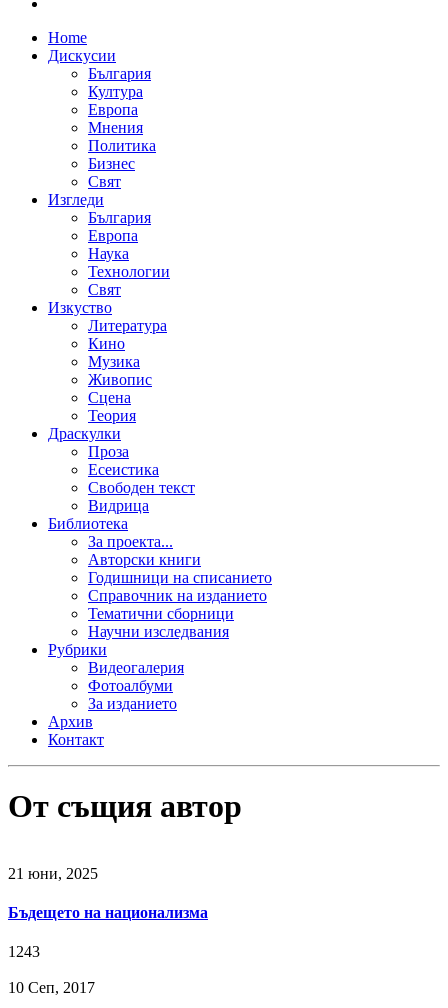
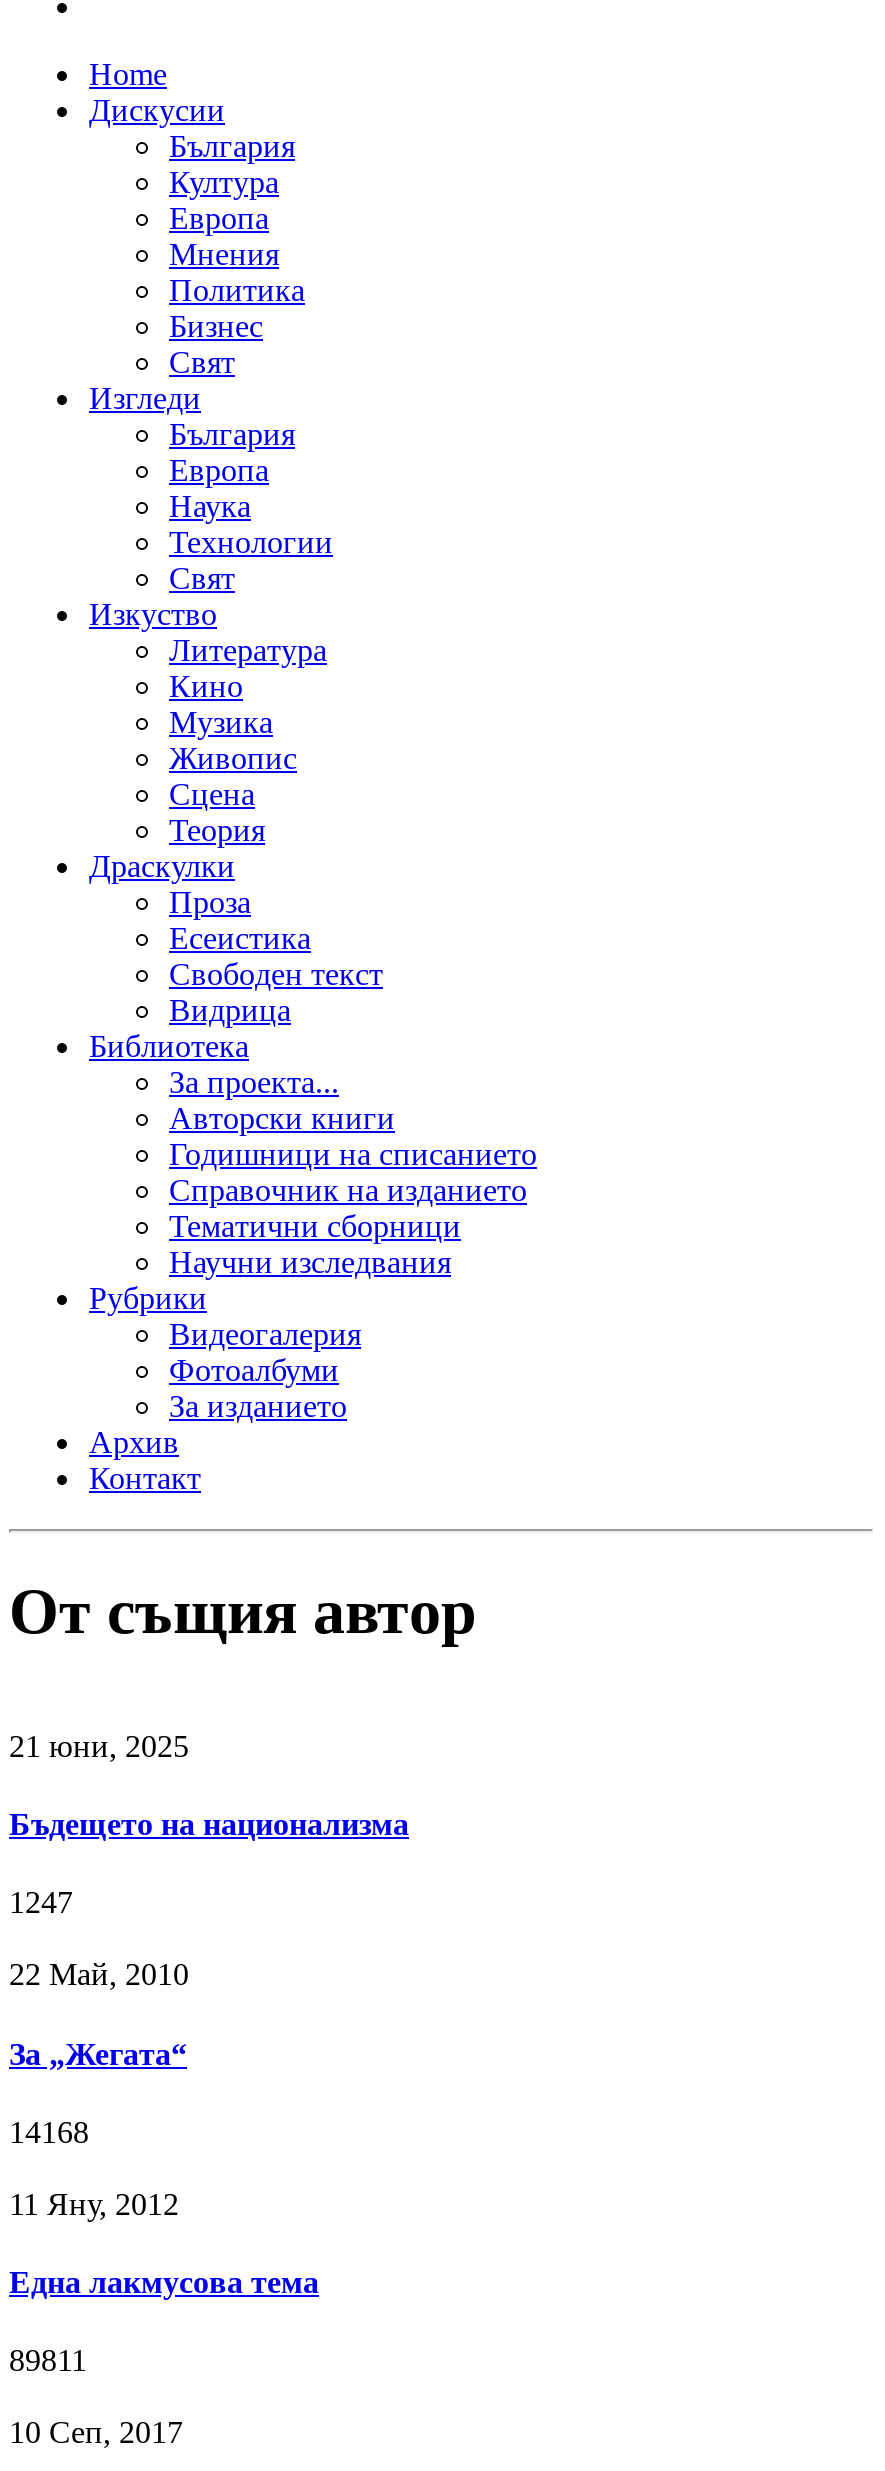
- 1243
+ 1247
+ 22 Май, 2010
+ За „Жегата“
+ 14168
+ 11 Яну, 2012
+ Една лакмусова тема
+ 89811
